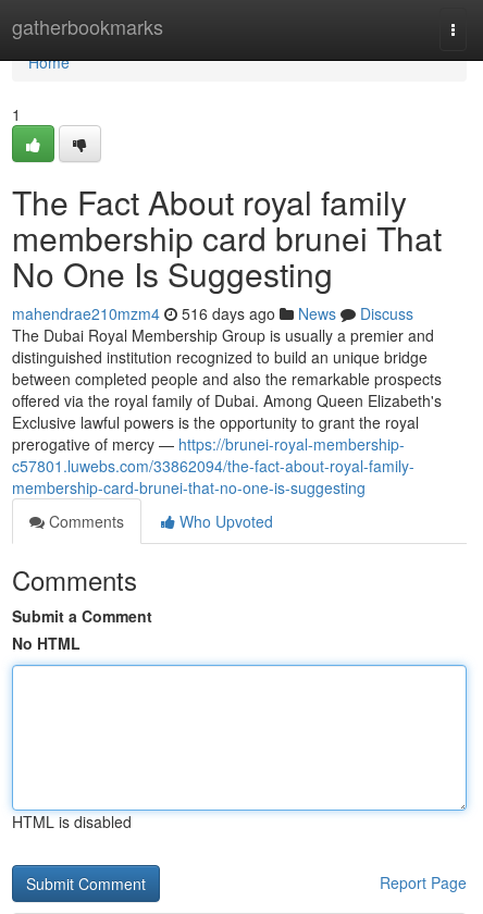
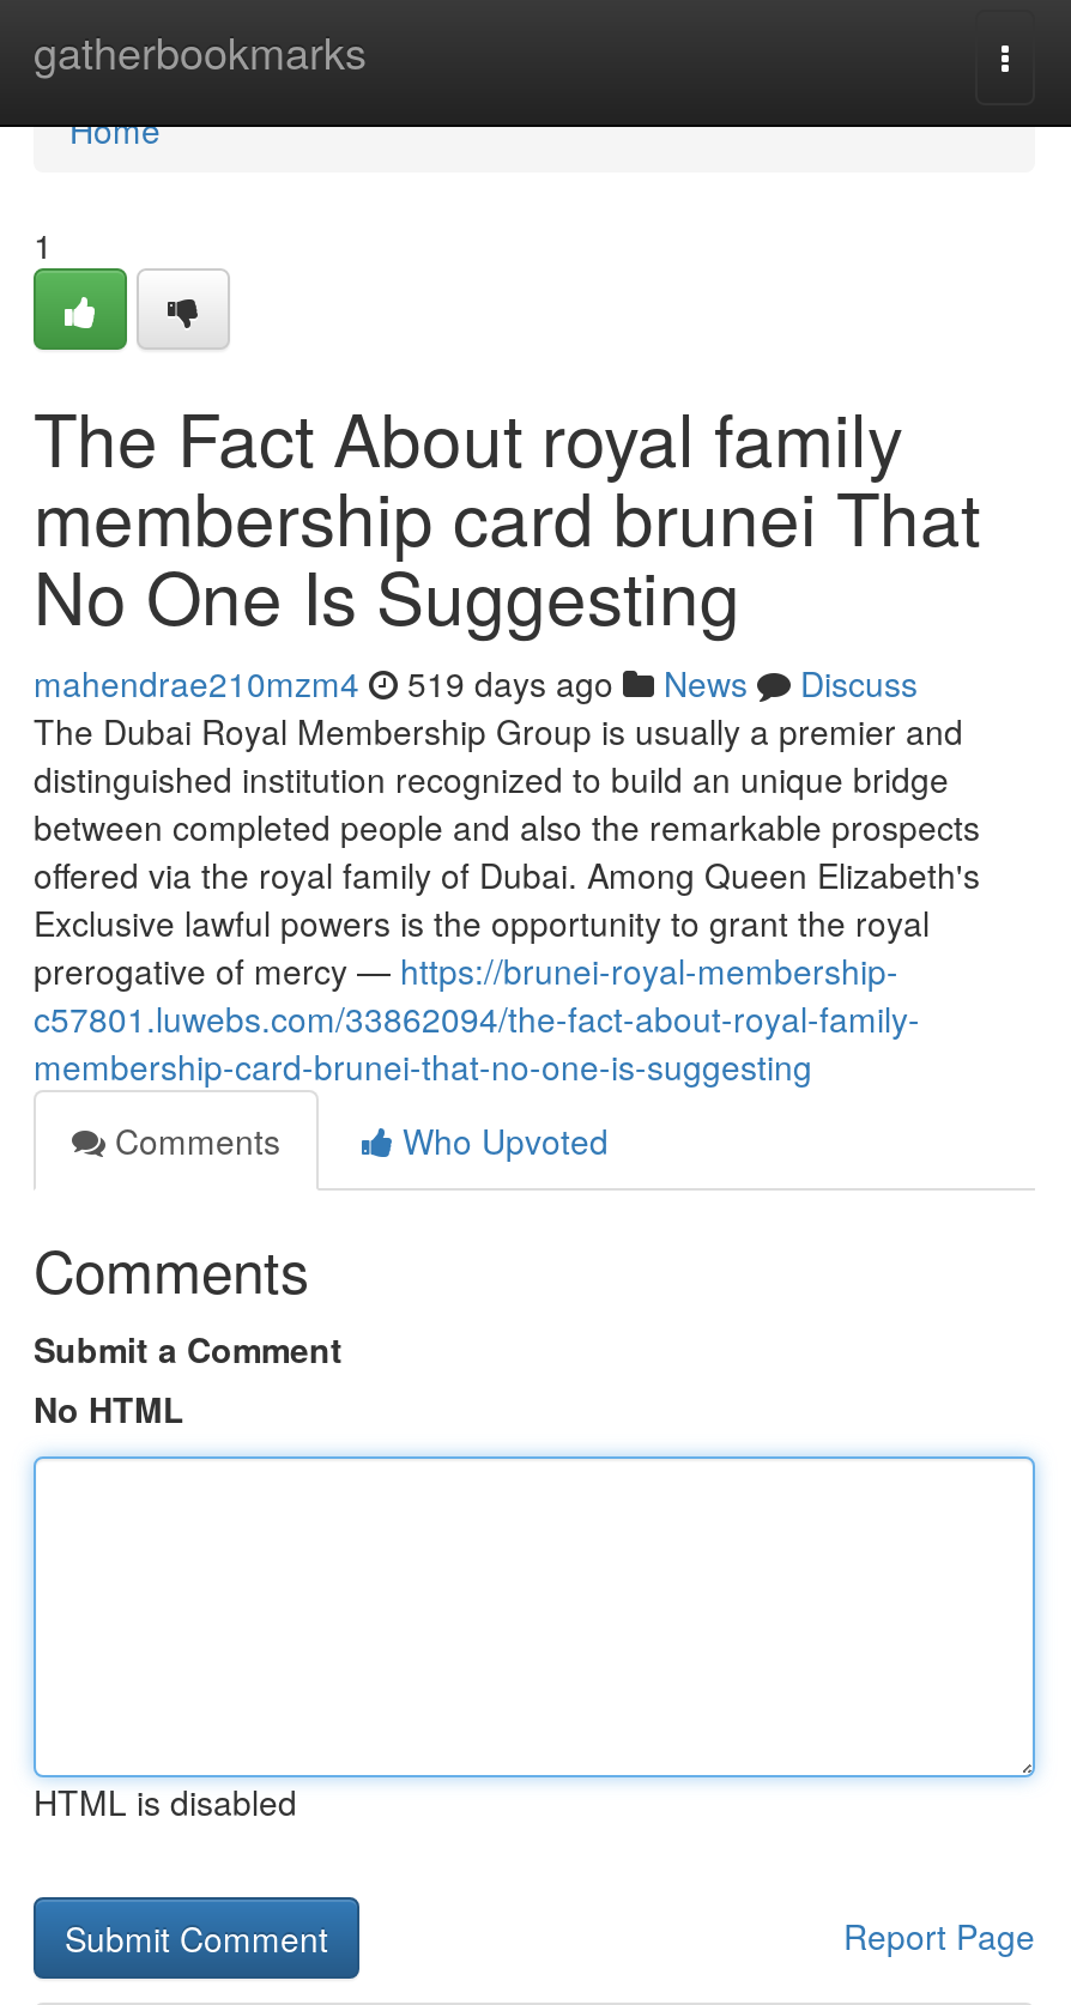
- mahendrae210mzm4 516 days ago News Discuss
+ mahendrae210mzm4 519 days ago News Discuss
